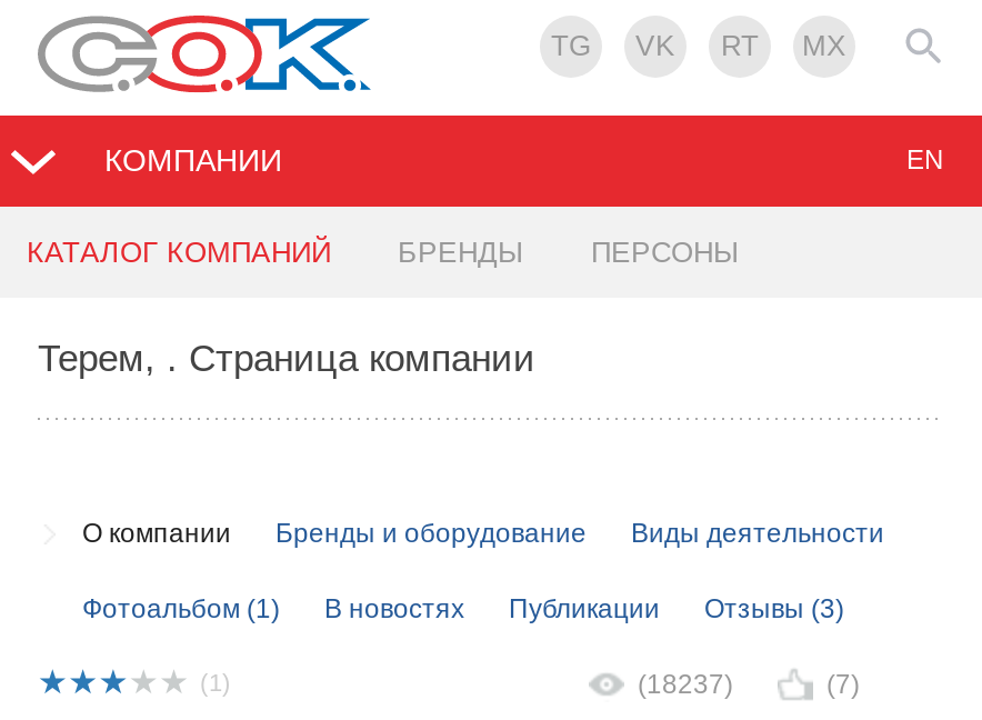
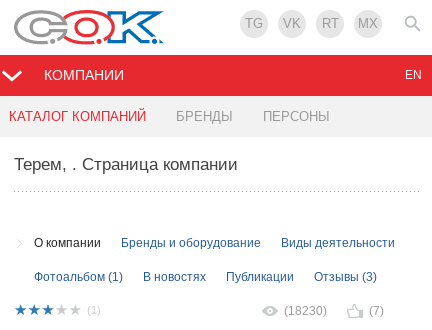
- (18237)
+ (18230)
